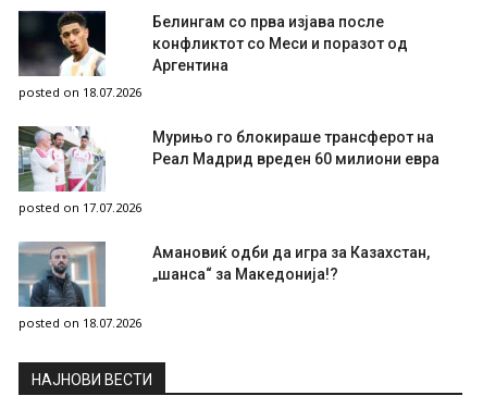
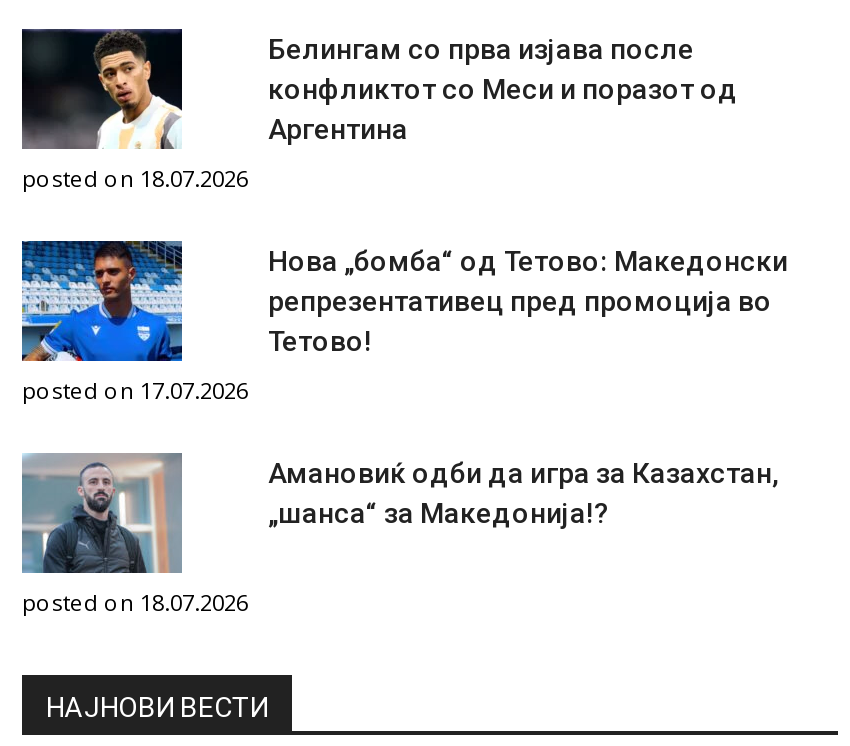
- [image]
+ [image]

- Мурињо го блокираше трансферот на
- Реал Мадрид вреден 60 милиони евра
+ Нова „бомба“ од Тетово: Македонски
+ репрезентативец пред промоција во
+ Тетово!
